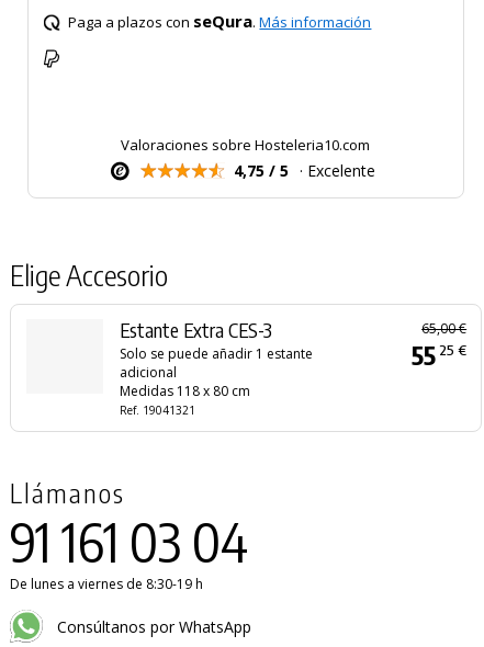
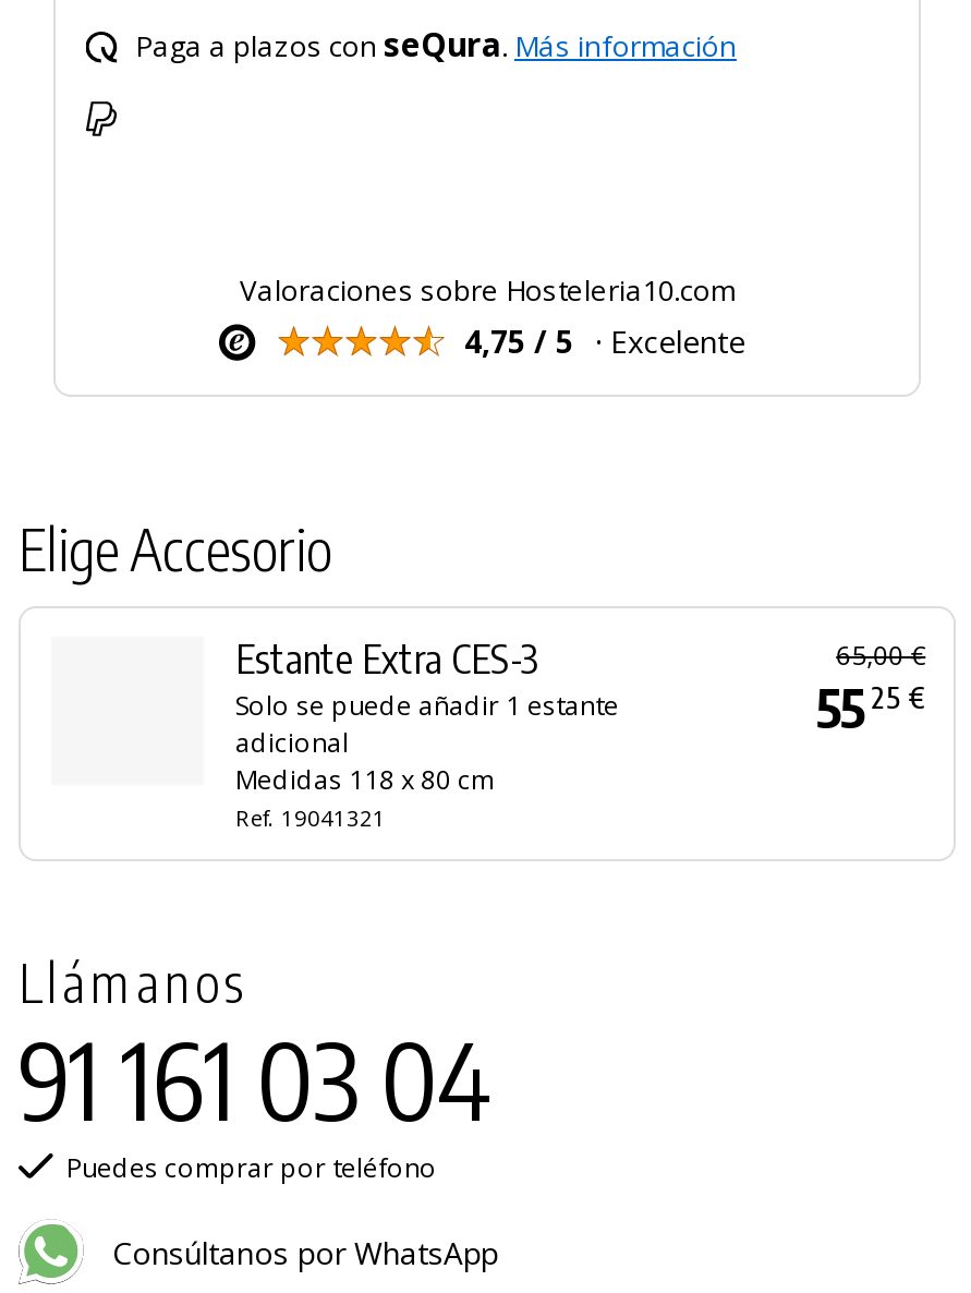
- De lunes a viernes de 8:30-19 h
+ Puedes comprar por teléfono
